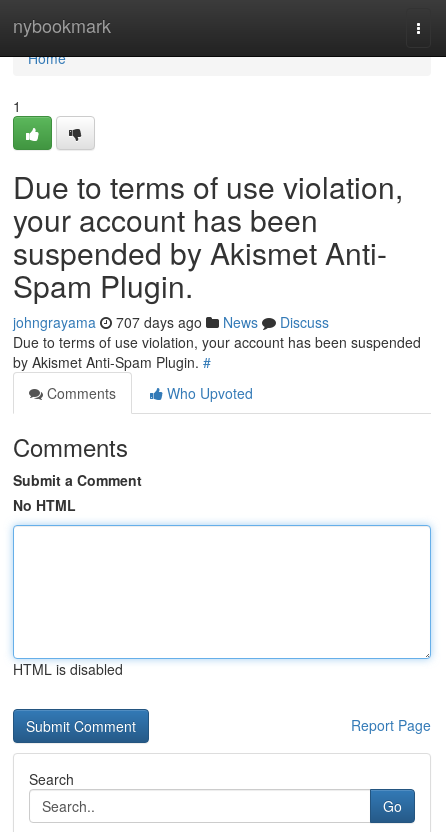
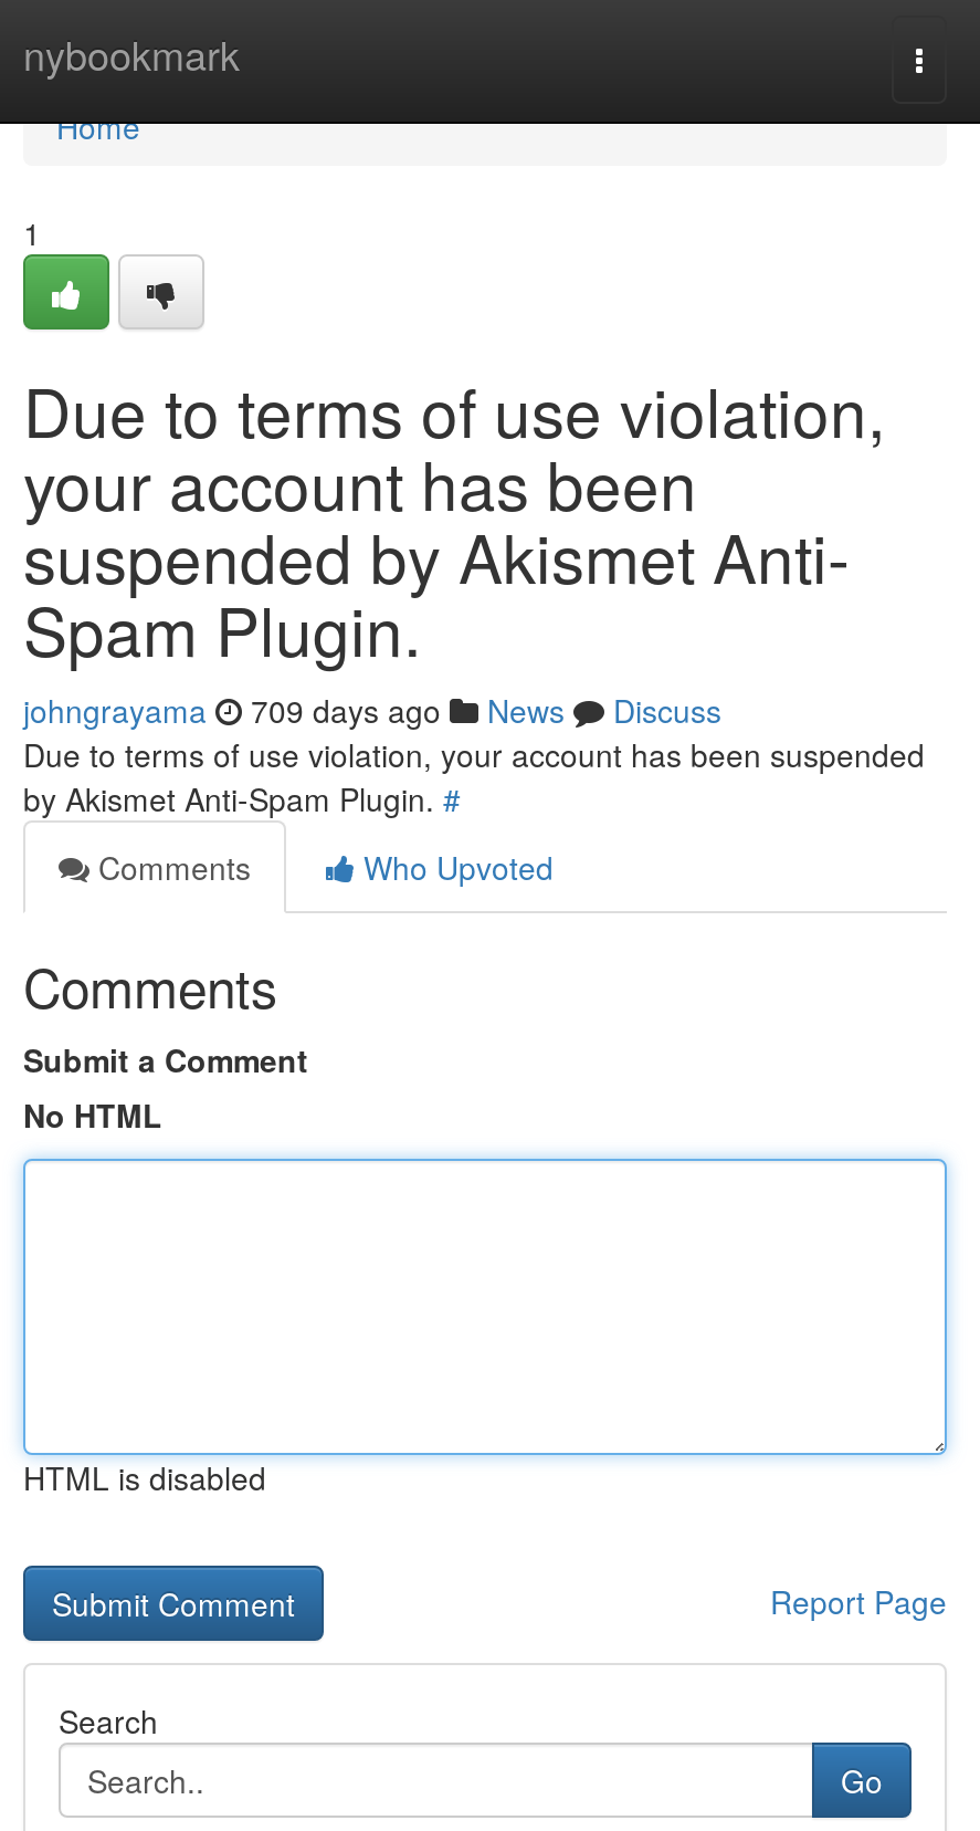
- johngrayama 707 days ago News Discuss
+ johngrayama 709 days ago News Discuss
